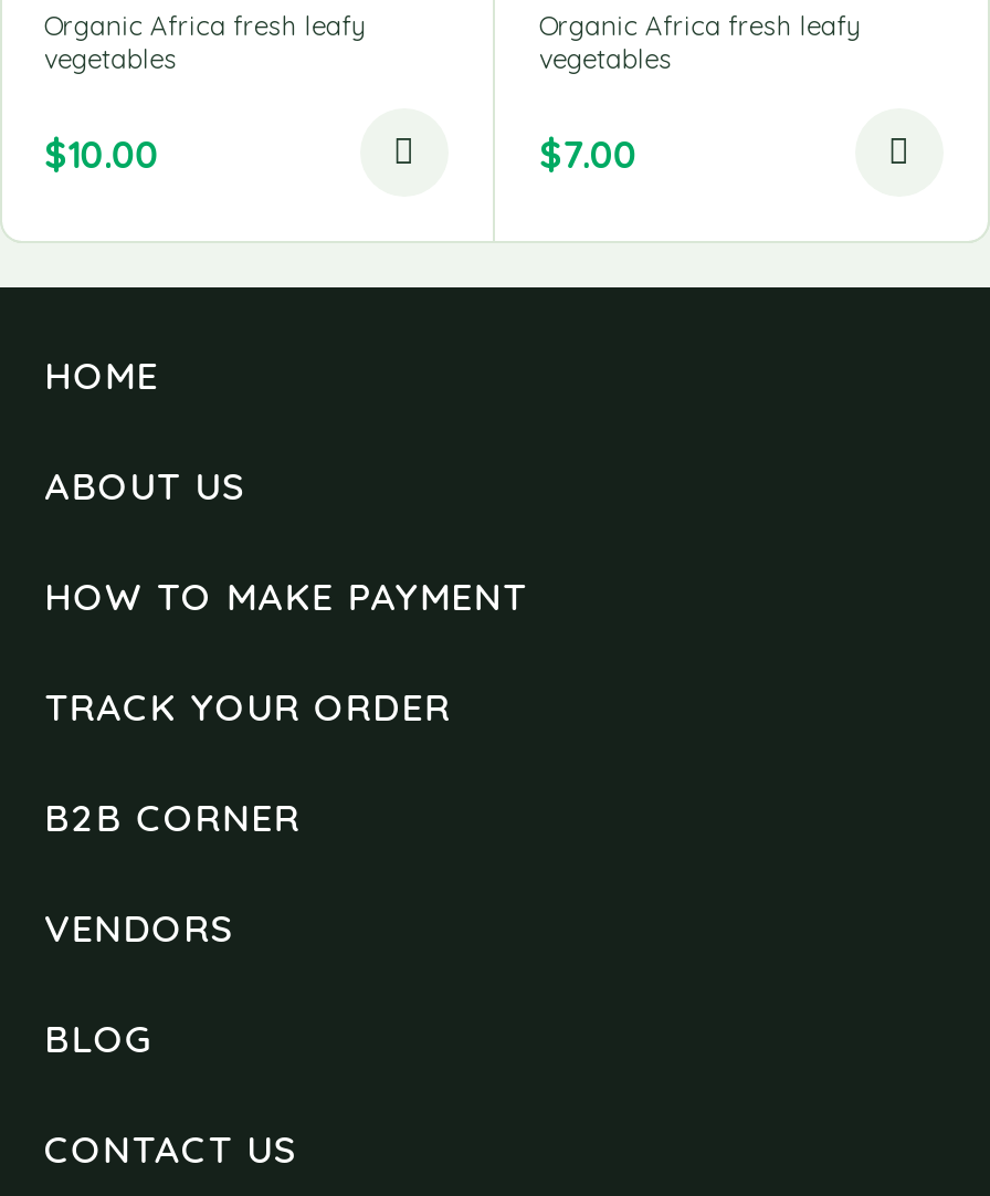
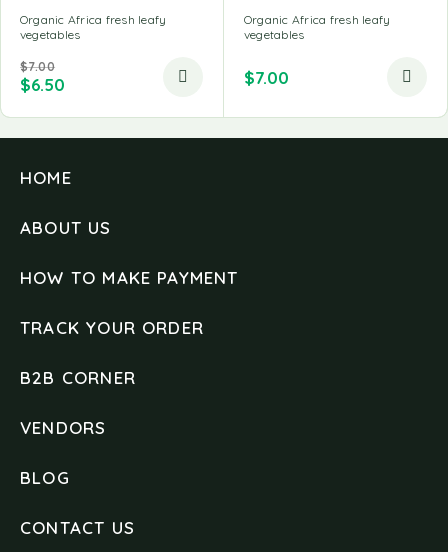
- $10.00
+ $7.00
+ $6.50
